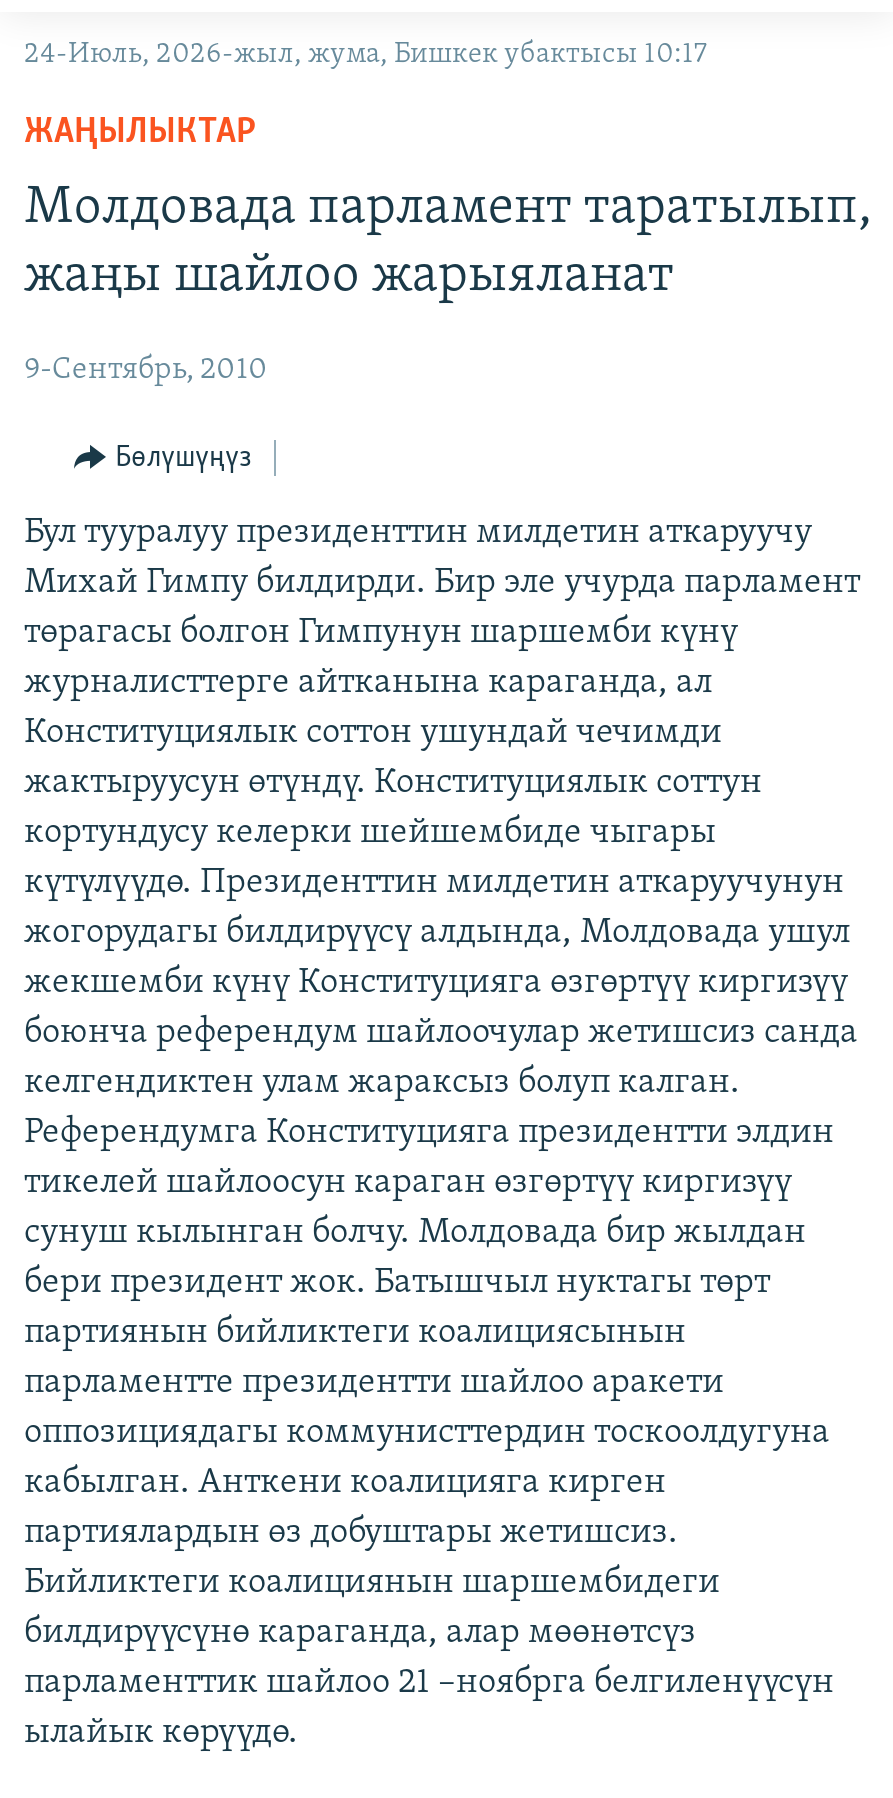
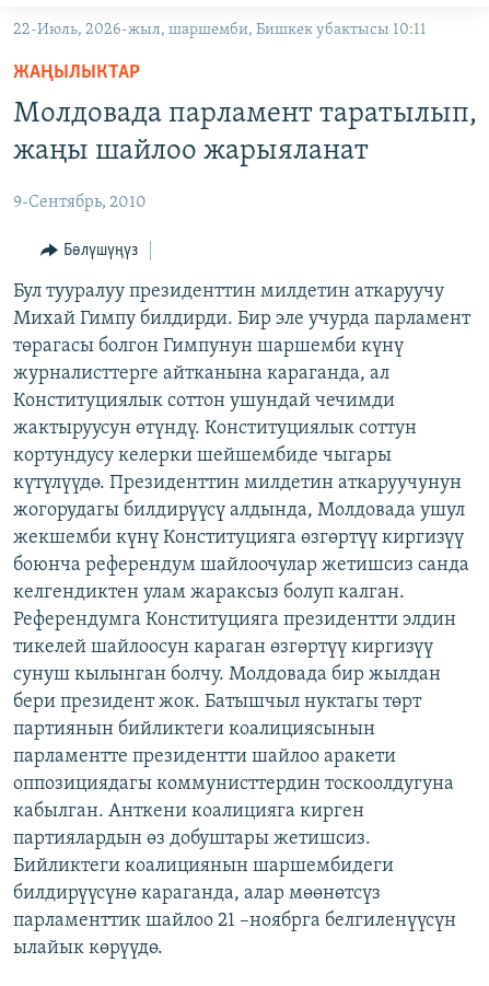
- 24-Июль, 2026-жыл, жума, Бишкек убактысы 10:17
+ 22-Июль, 2026-жыл, шаршемби, Бишкек убактысы 10:11
